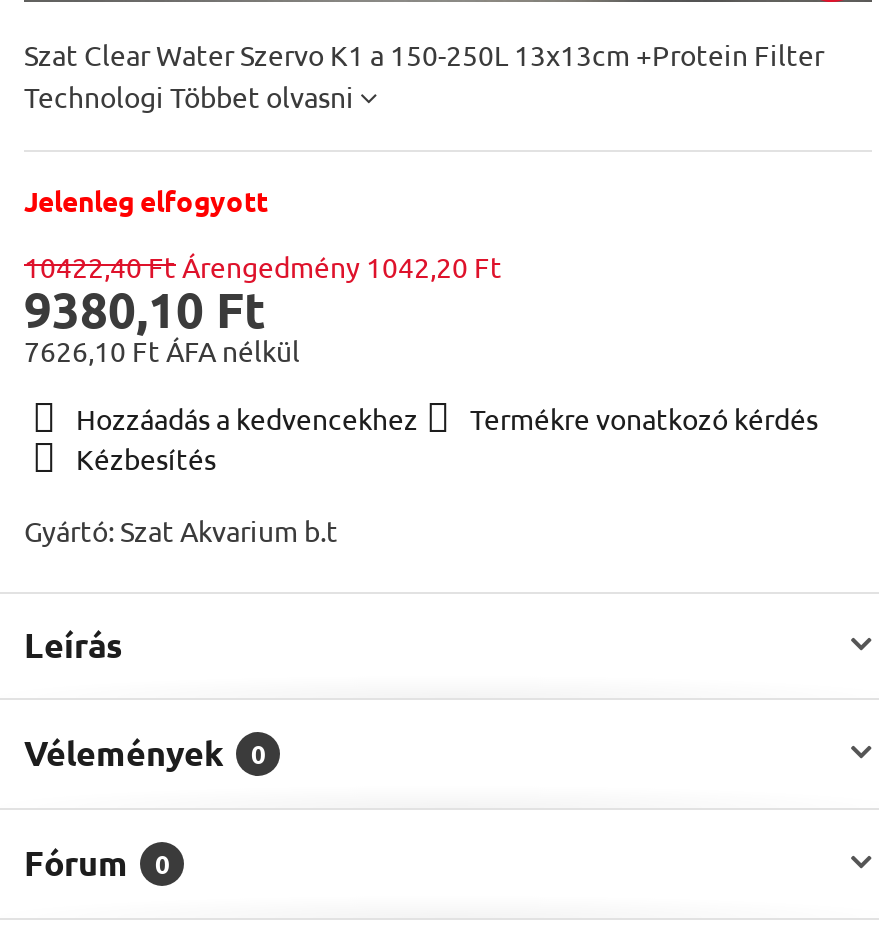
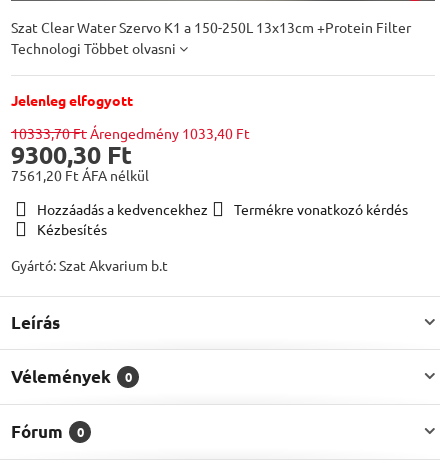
- 10422,40 Ft Árengedmény 1042,20 Ft
+ 10333,70 Ft Árengedmény 1033,40 Ft

- 9380,10 Ft
+ 9300,30 Ft

- 7626,10 Ft ÁFA nélkül
+ 7561,20 Ft ÁFA nélkül
